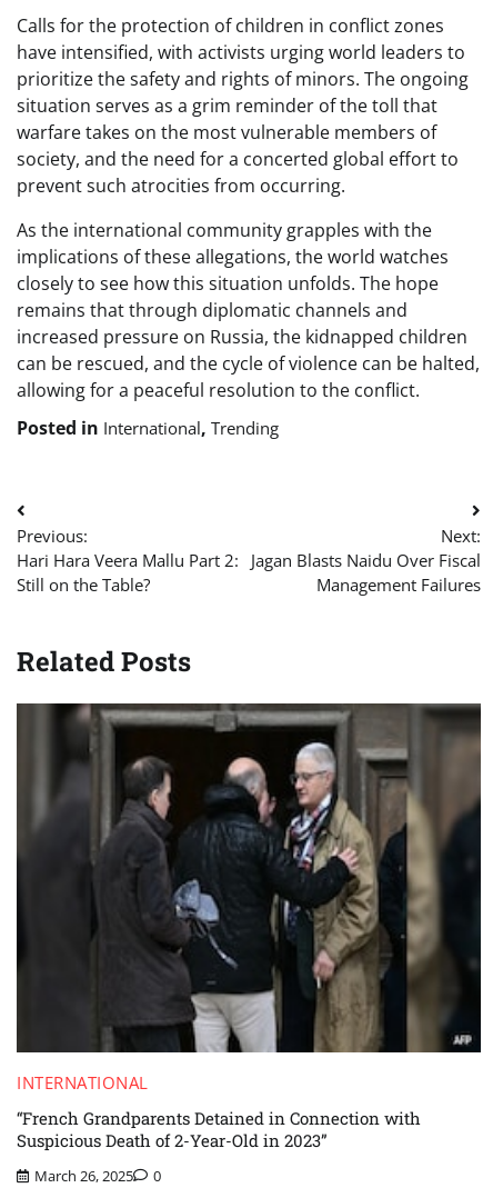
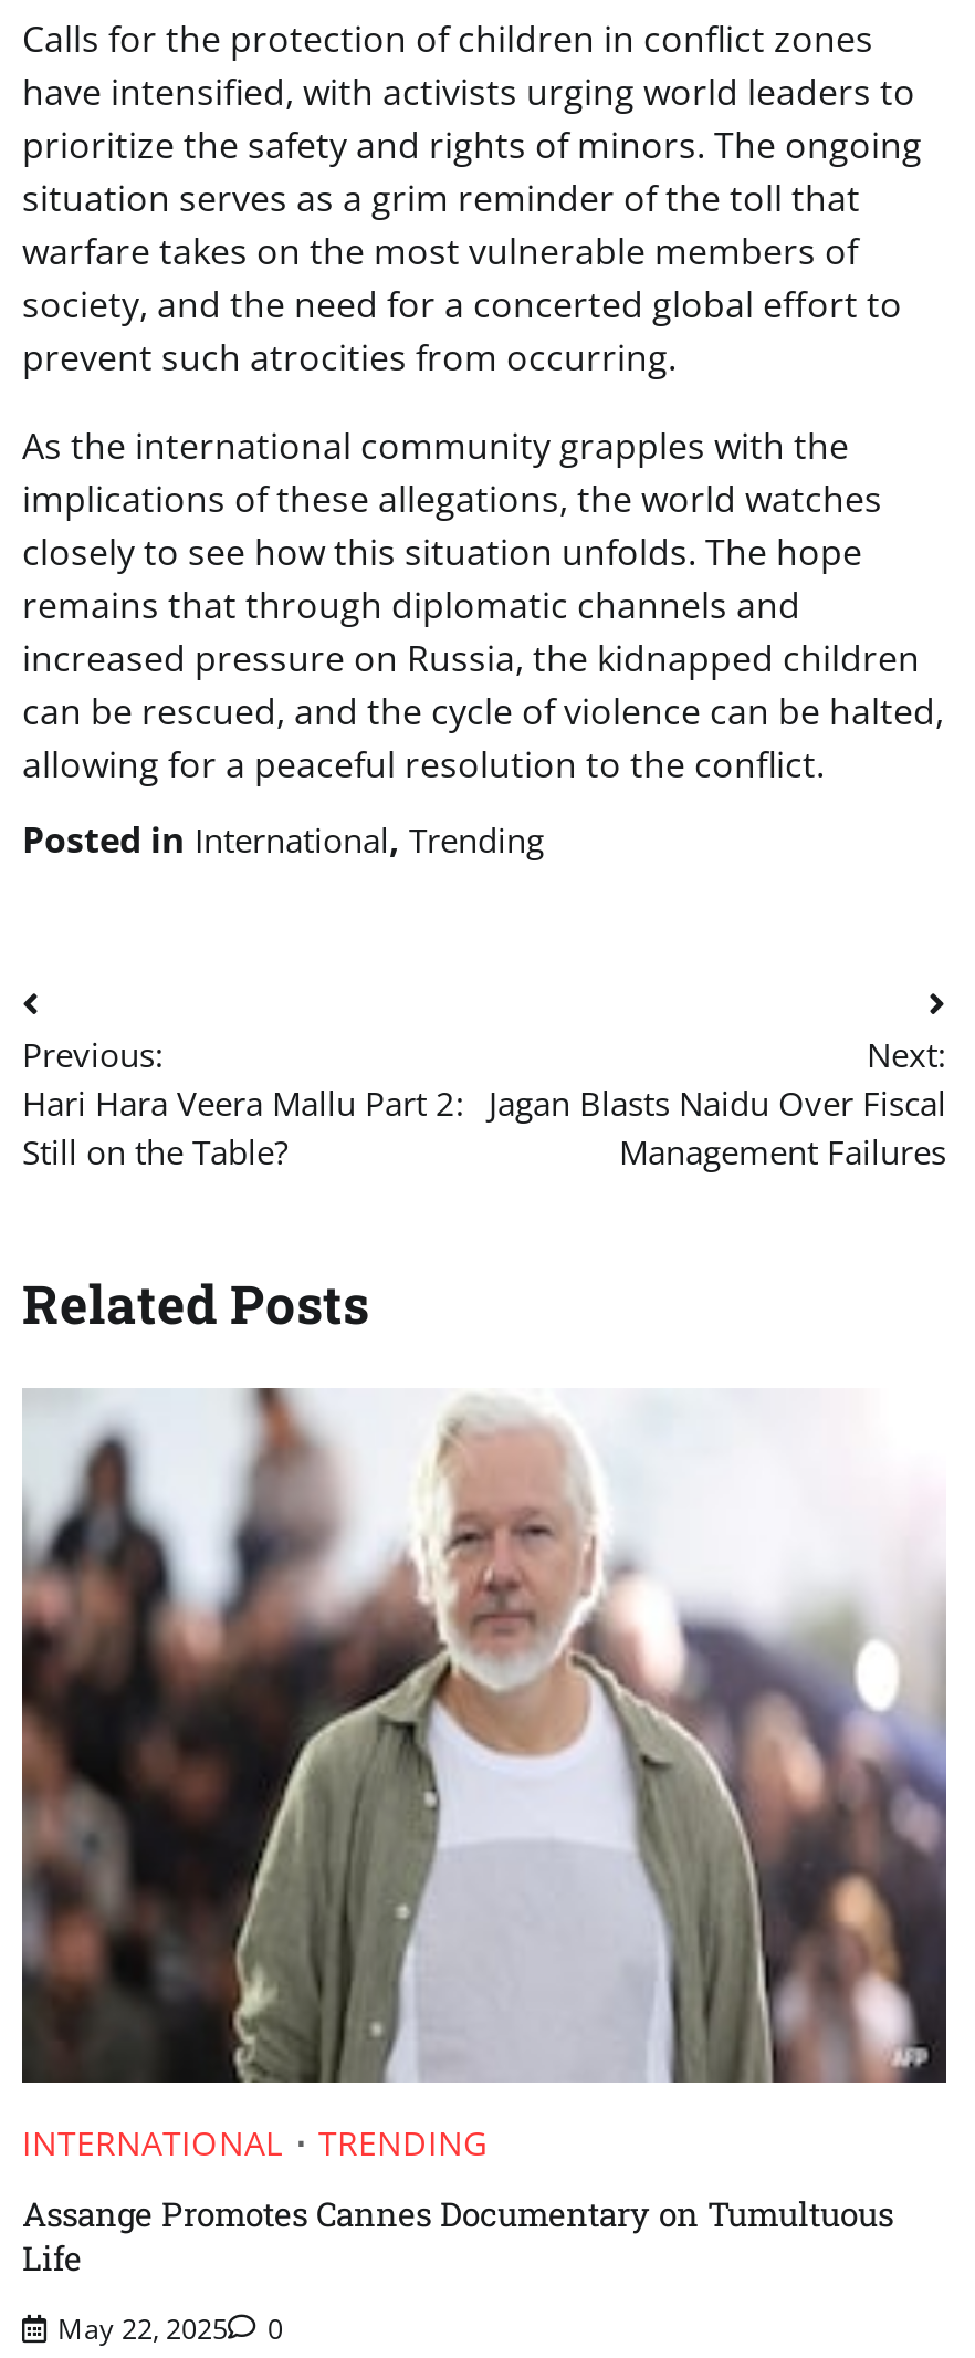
- [image]
+ [image]

- “French Grandparents Detained in Connection with
- Suspicious Death of 2-Year-Old in 2023”
- March 26, 2025
+ TRENDING
+ Assange Promotes Cannes Documentary on Tumultuous
+ Life
+ May 22, 2025
